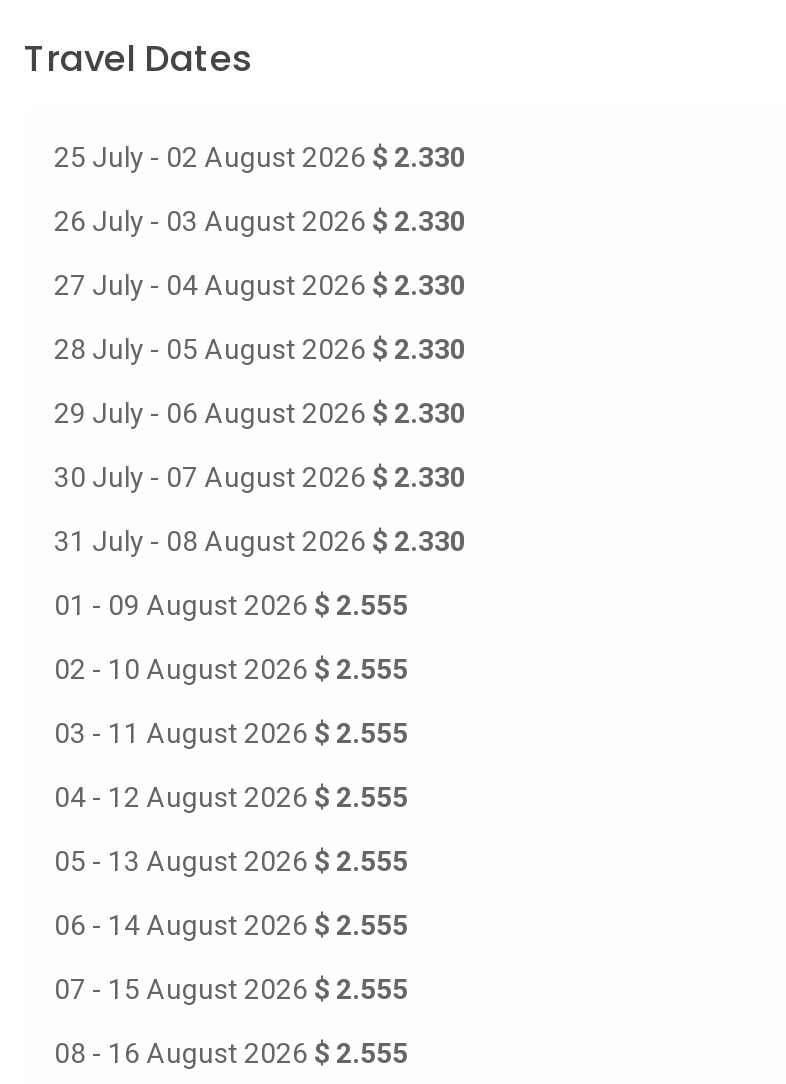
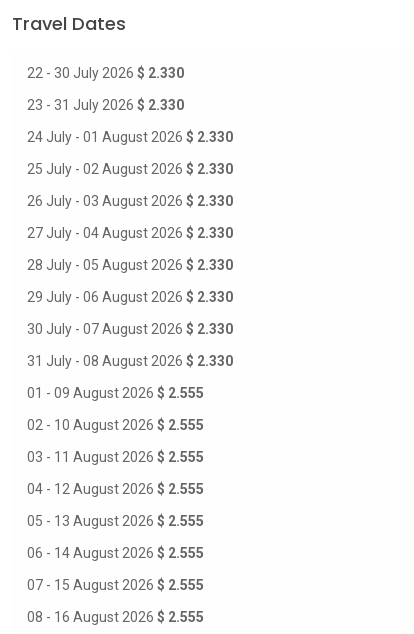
+ 22 - 30 July 2026 $ 2.330
+ 23 - 31 July 2026 $ 2.330
+ 24 July - 01 August 2026 $ 2.330
